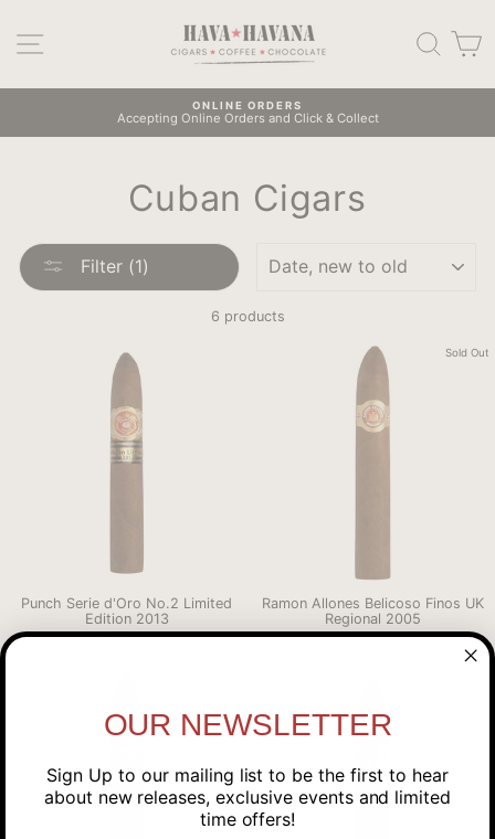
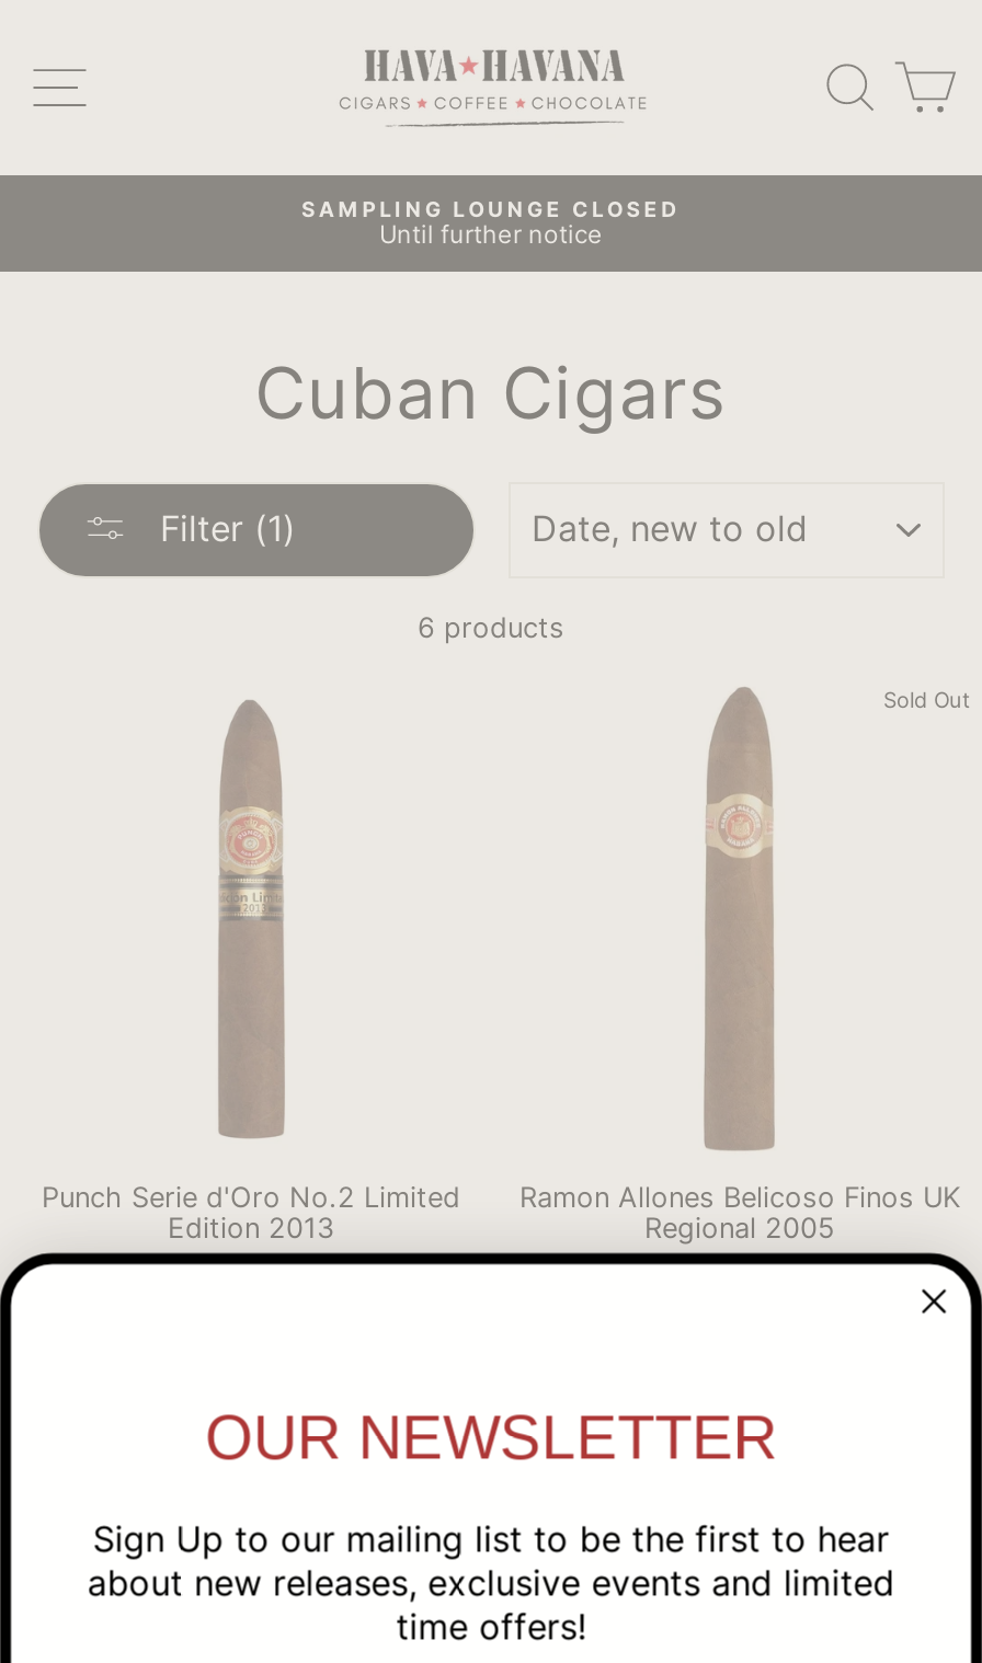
- ONLINE ORDERS
- Accepting Online Orders and Click & Collect
+ SAMPLING LOUNGE CLOSED
+ Until further notice
